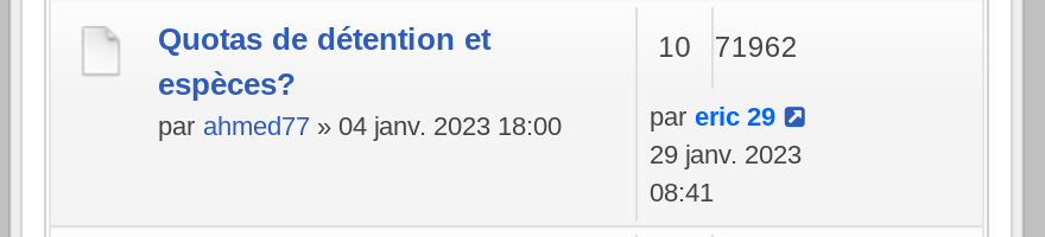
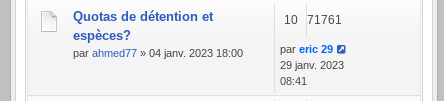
- 10 71962
+ 10 71761
